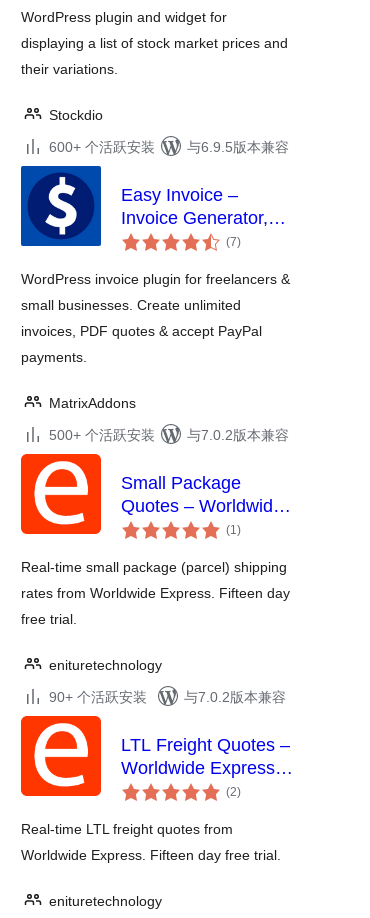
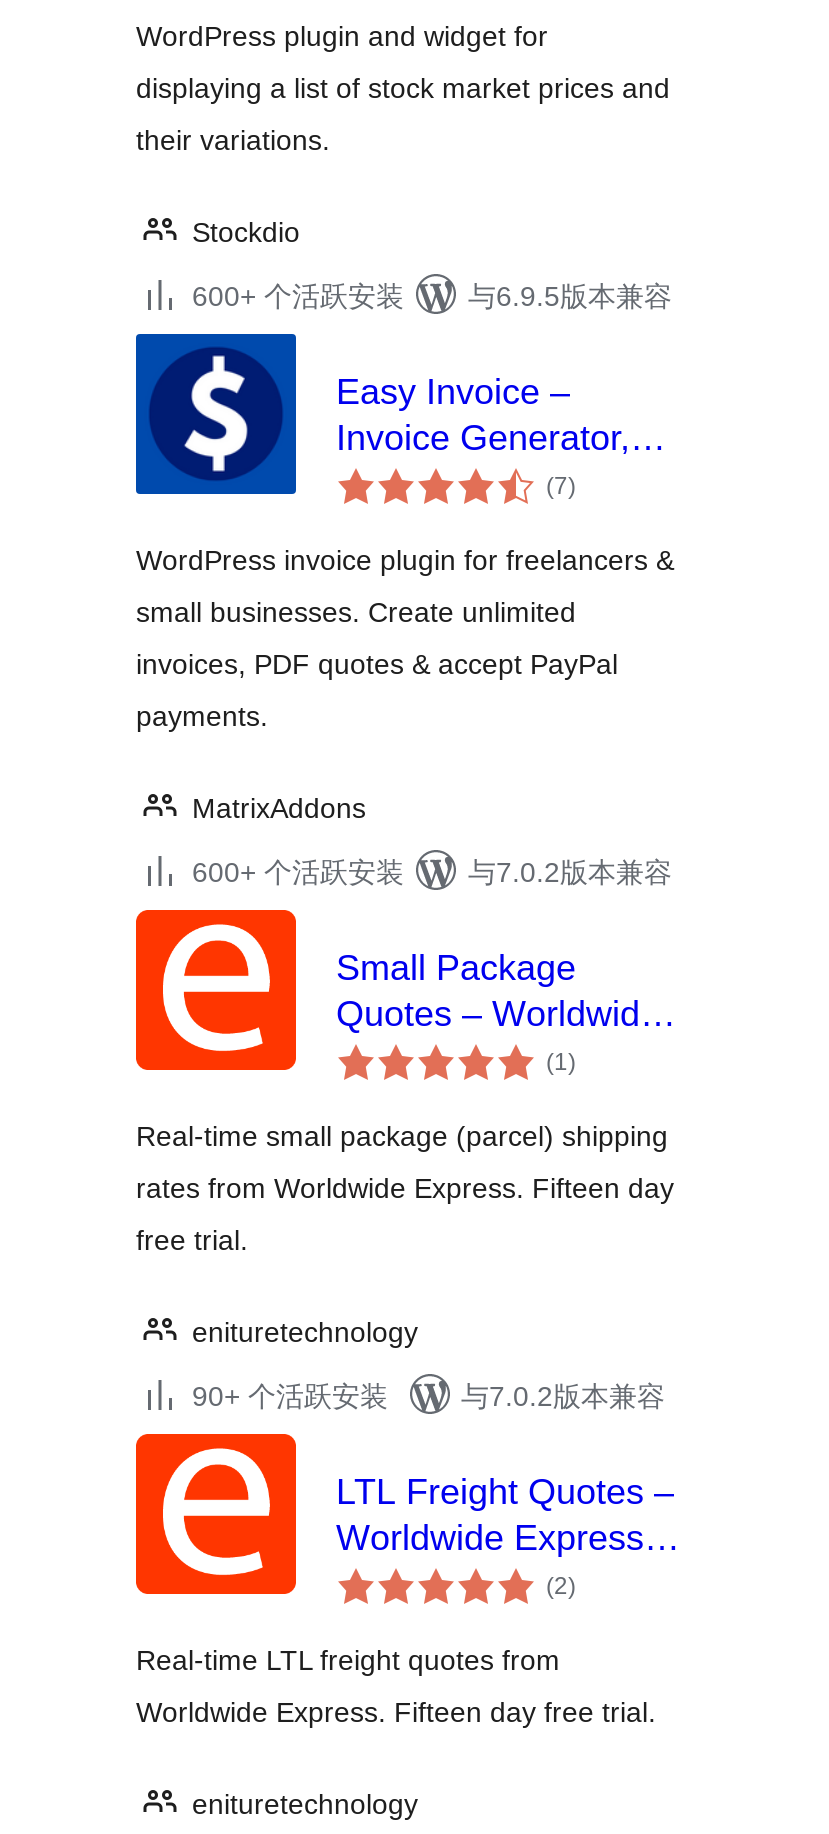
- 500+ 个活跃安装 与7.0.2版本兼容
+ 600+ 个活跃安装 与7.0.2版本兼容
